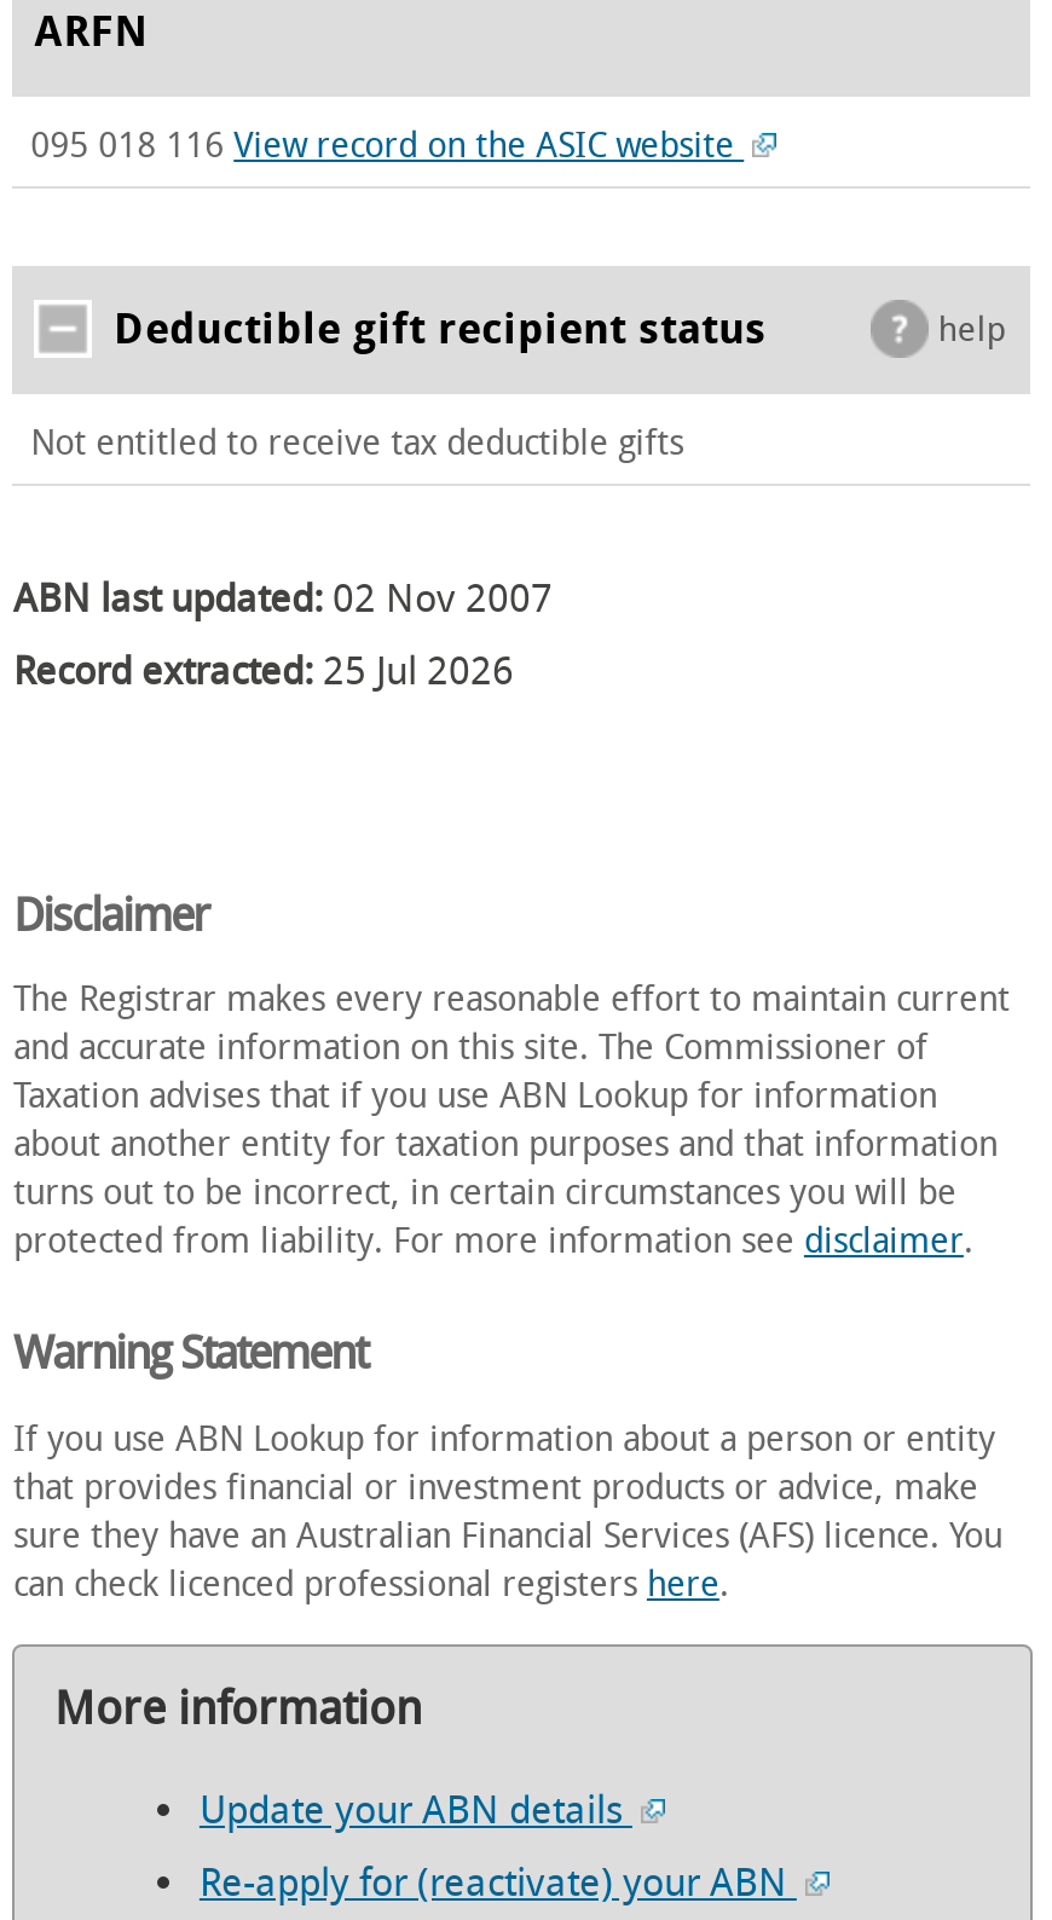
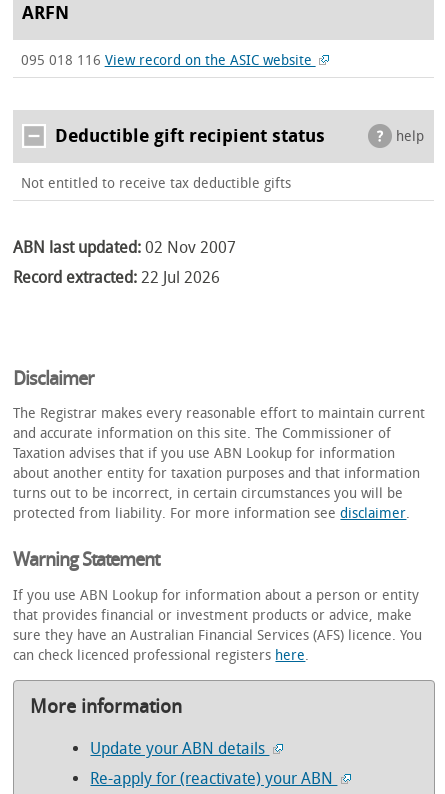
- Record extracted: 25 Jul 2026
+ Record extracted: 22 Jul 2026
